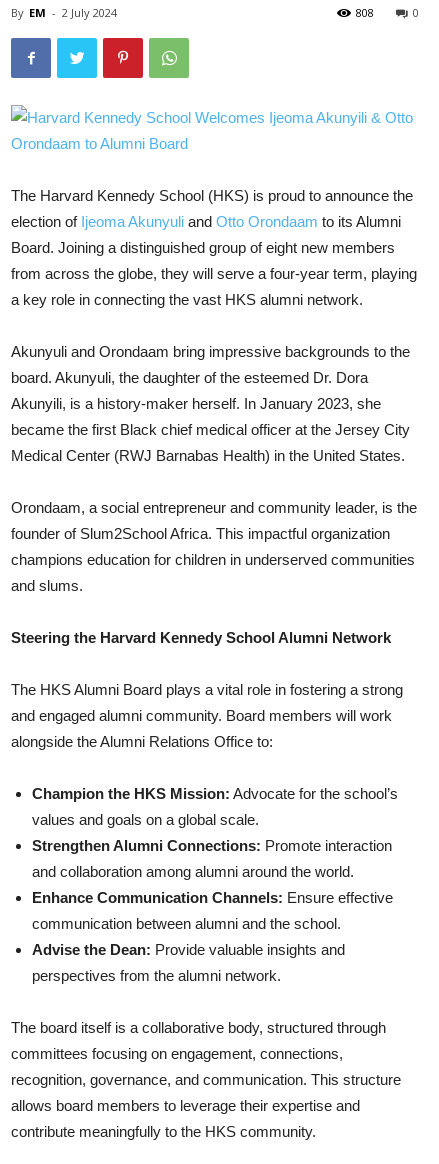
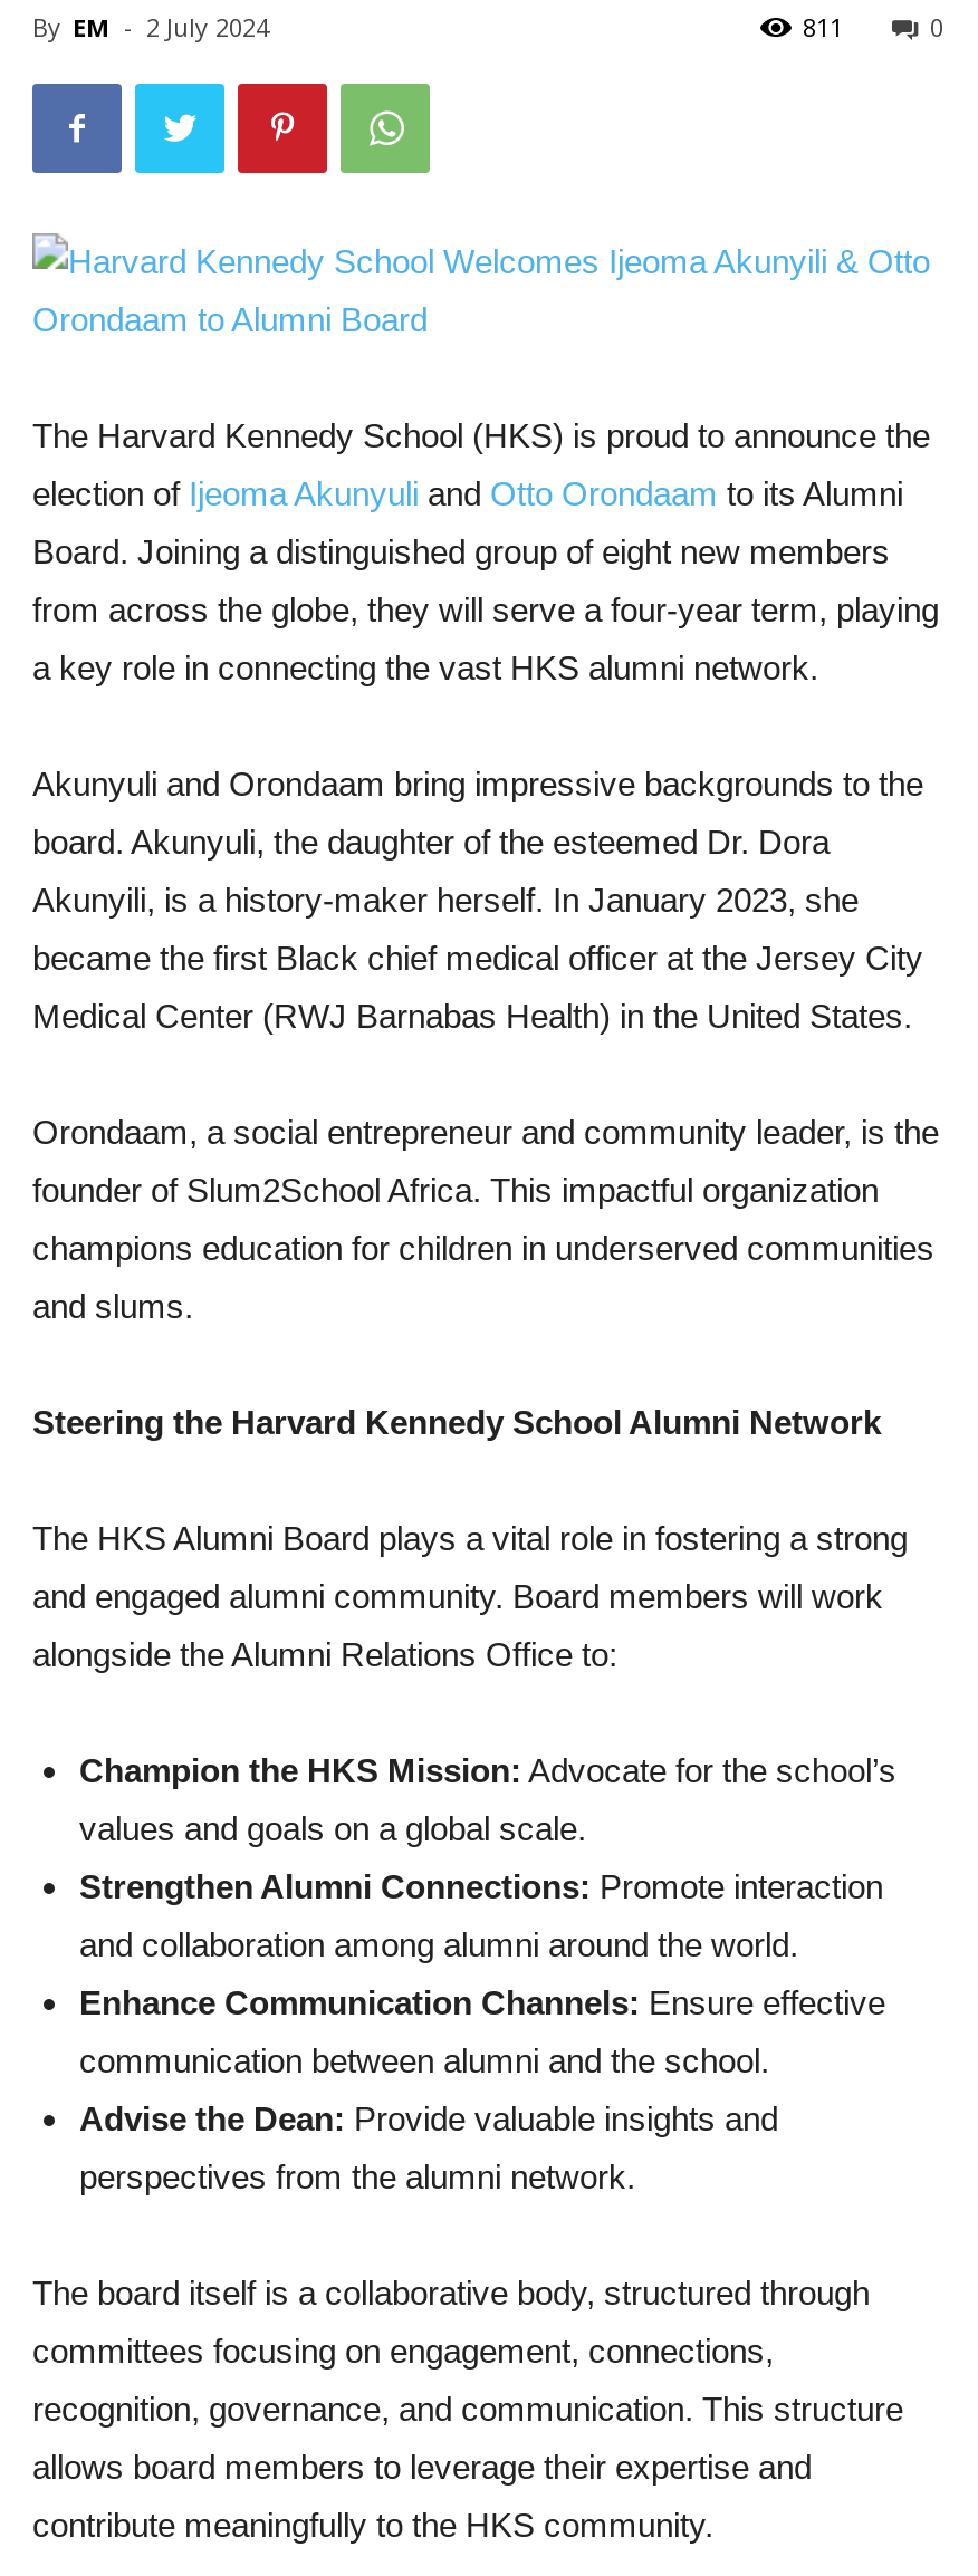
- 808
+ 811
